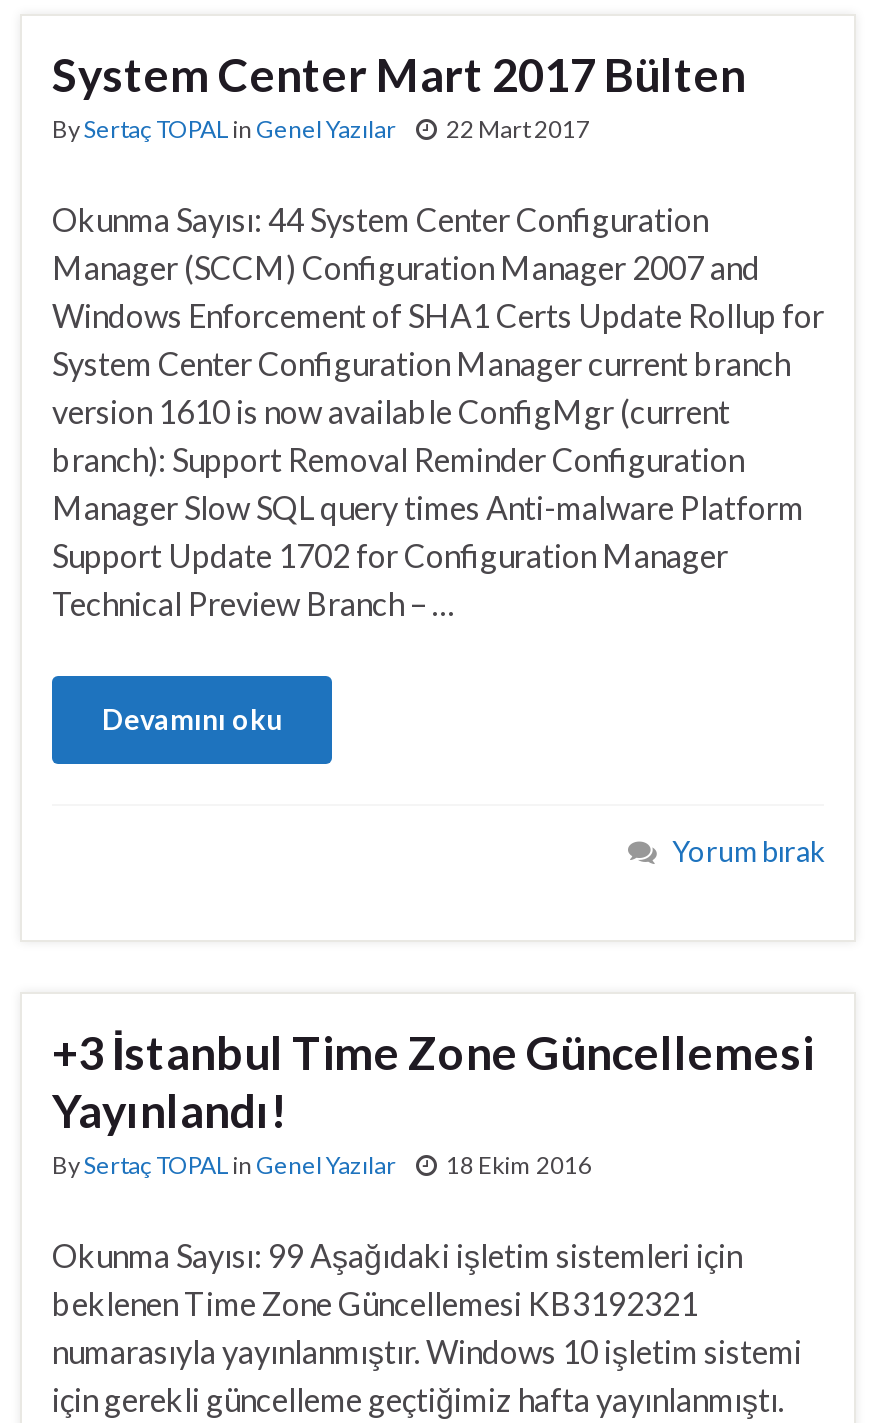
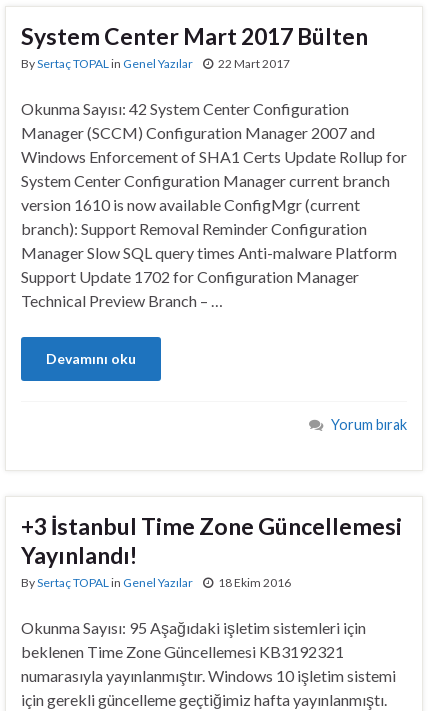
- Okunma Sayısı: 44 System Center Configuration
+ Okunma Sayısı: 42 System Center Configuration

- Okunma Sayısı: 99 Aşağıdaki işletim sistemleri için
+ Okunma Sayısı: 95 Aşağıdaki işletim sistemleri için
